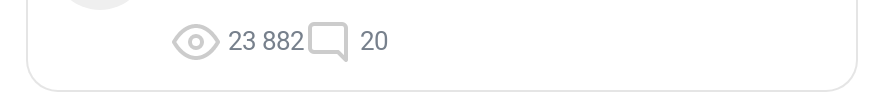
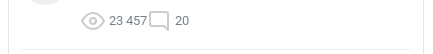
- 23 882 20
+ 23 457 20
